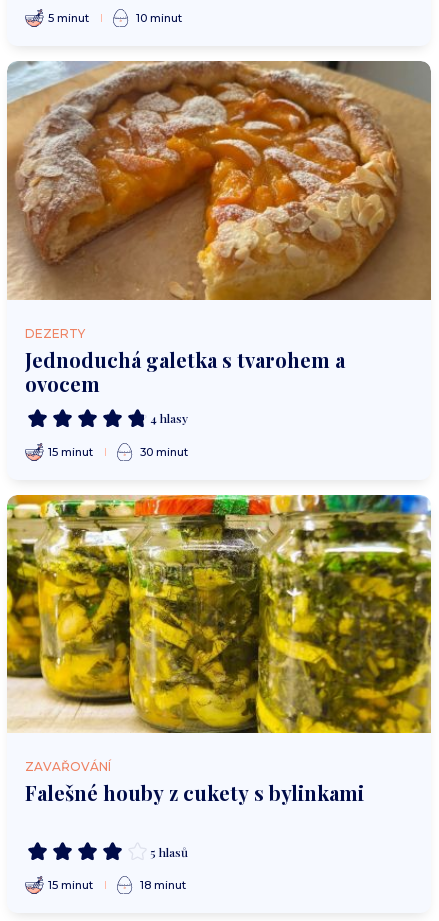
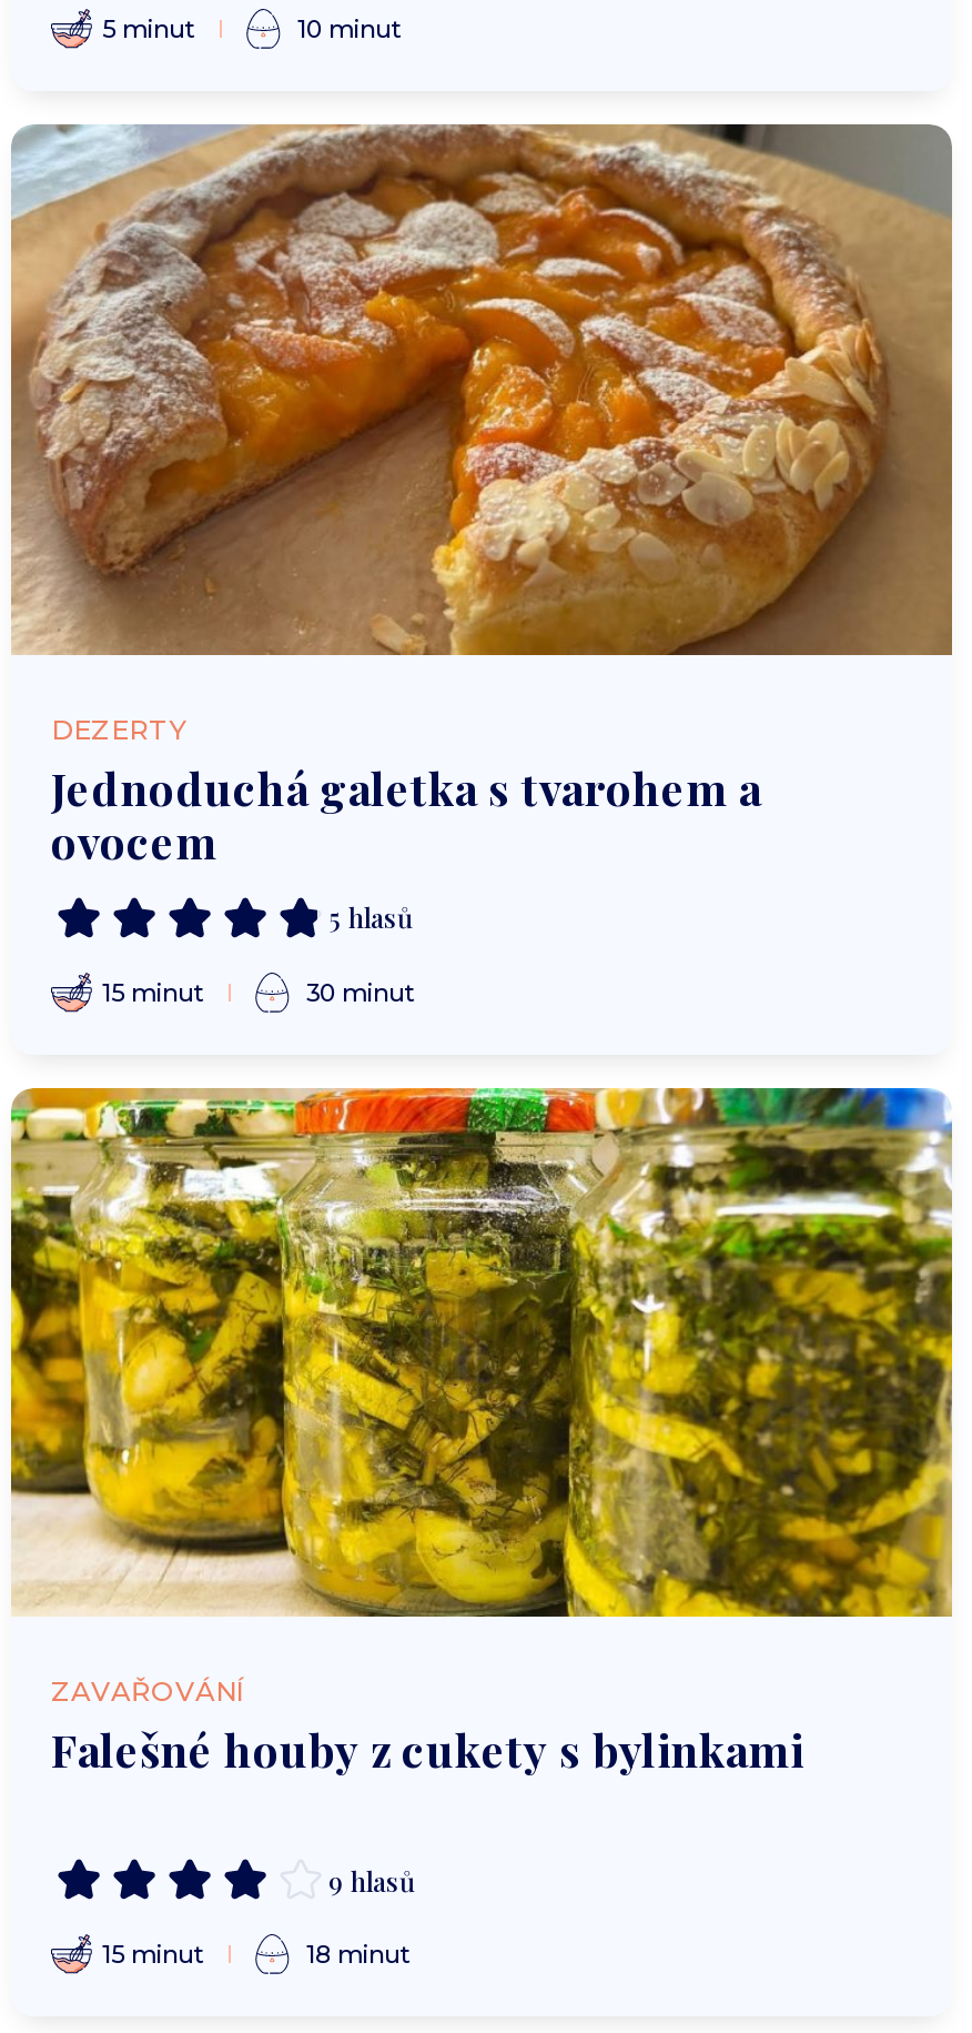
- 4 hlasy
+ 5 hlasů

- 5 hlasů
+ 9 hlasů
